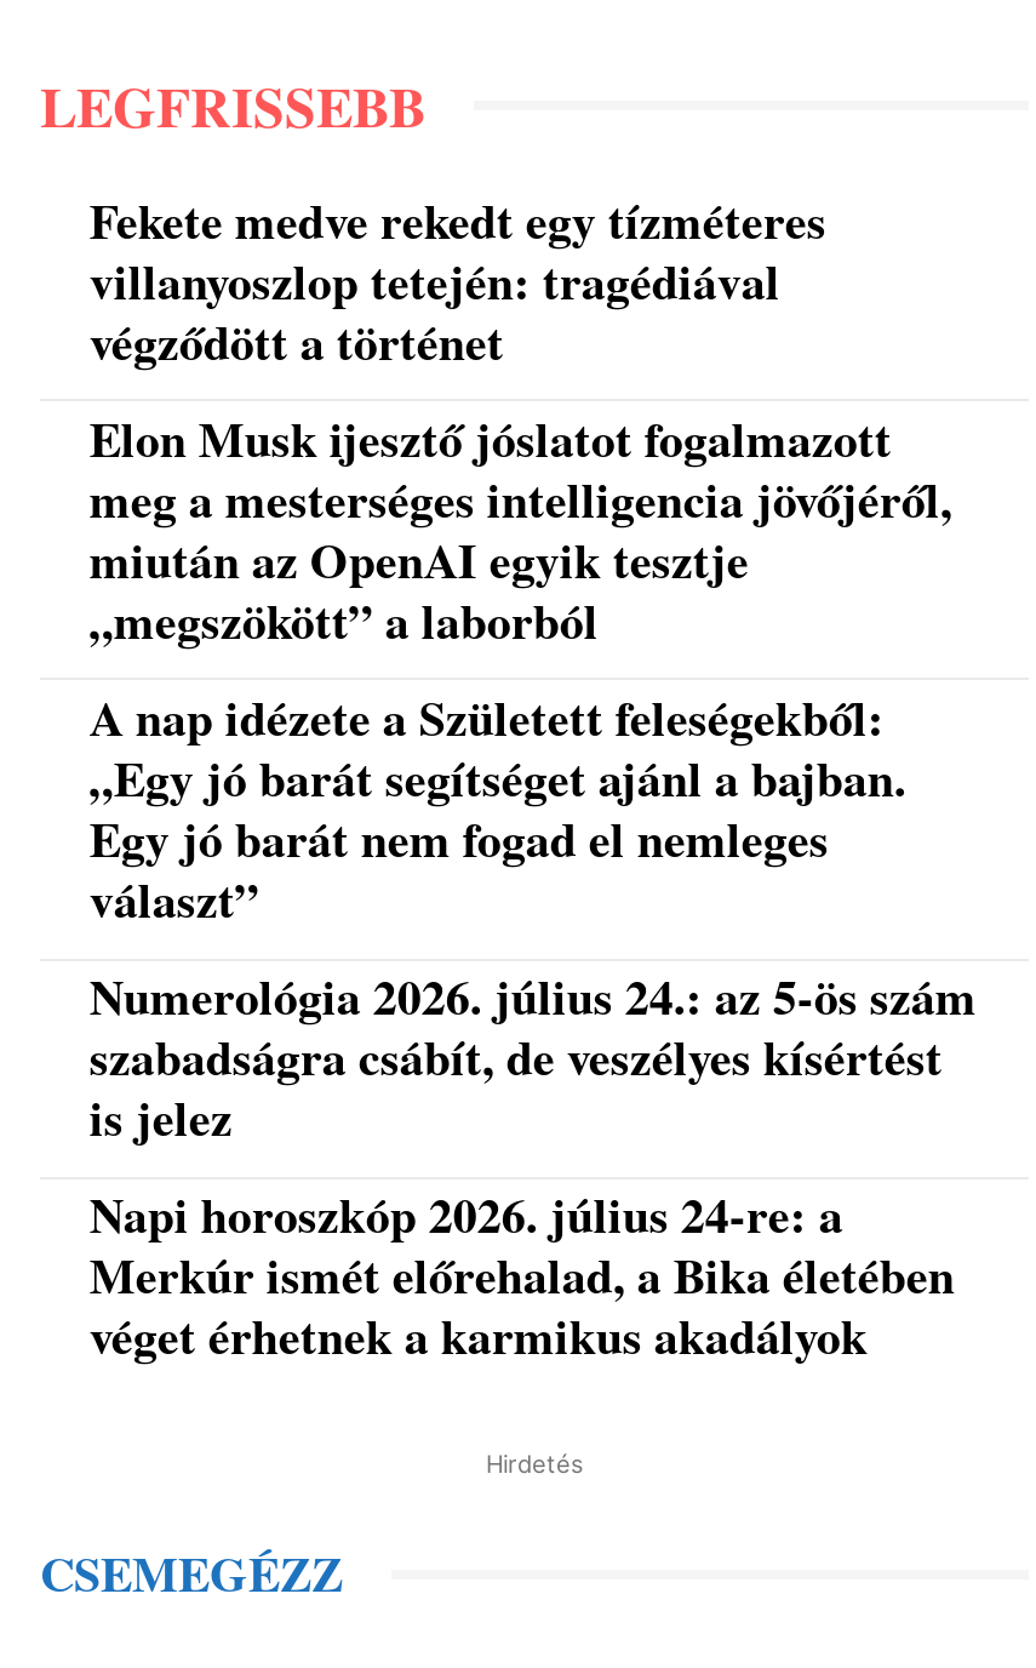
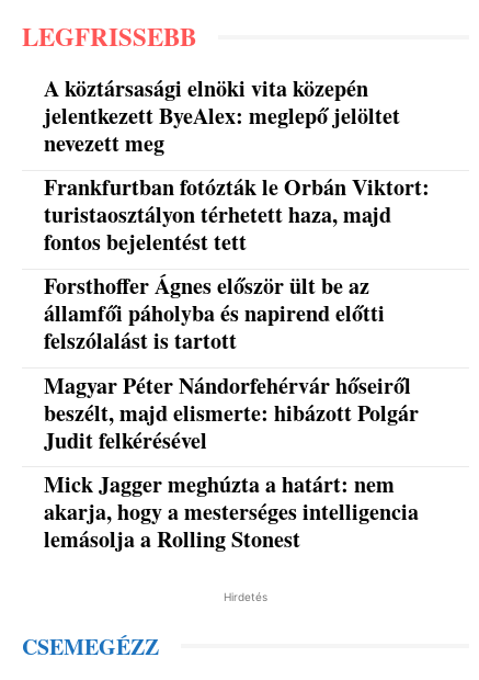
- Fekete medve rekedt egy tízméteres
- villanyoszlop tetején: tragédiával
- végződött a történet
- Elon Musk ijesztő jóslatot fogalmazott
- meg a mesterséges intelligencia jövőjéről,
- miután az OpenAI egyik tesztje
- „megszökött” a laborból
- A nap idézete a Született feleségekből:
- „Egy jó barát segítséget ajánl a bajban.
- Egy jó barát nem fogad el nemleges
- választ”
- Numerológia 2026. július 24.: az 5-ös szám
- szabadságra csábít, de veszélyes kísértést
- is jelez
- Napi horoszkóp 2026. július 24-re: a
- Merkúr ismét előrehalad, a Bika életében
- véget érhetnek a karmikus akadályok
+ A köztársasági elnöki vita közepén
+ jelentkezett ByeAlex: meglepő jelöltet
+ nevezett meg
+ Frankfurtban fotózták le Orbán Viktort:
+ turistaosztályon térhetett haza, majd
+ fontos bejelentést tett
+ Forsthoffer Ágnes először ült be az
+ államfői páholyba és napirend előtti
+ felszólalást is tartott
+ Magyar Péter Nándorfehérvár hőseiről
+ beszélt, majd elismerte: hibázott Polgár
+ Judit felkérésével
+ Mick Jagger meghúzta a határt: nem
+ akarja, hogy a mesterséges intelligencia
+ lemásolja a Rolling Stonest
